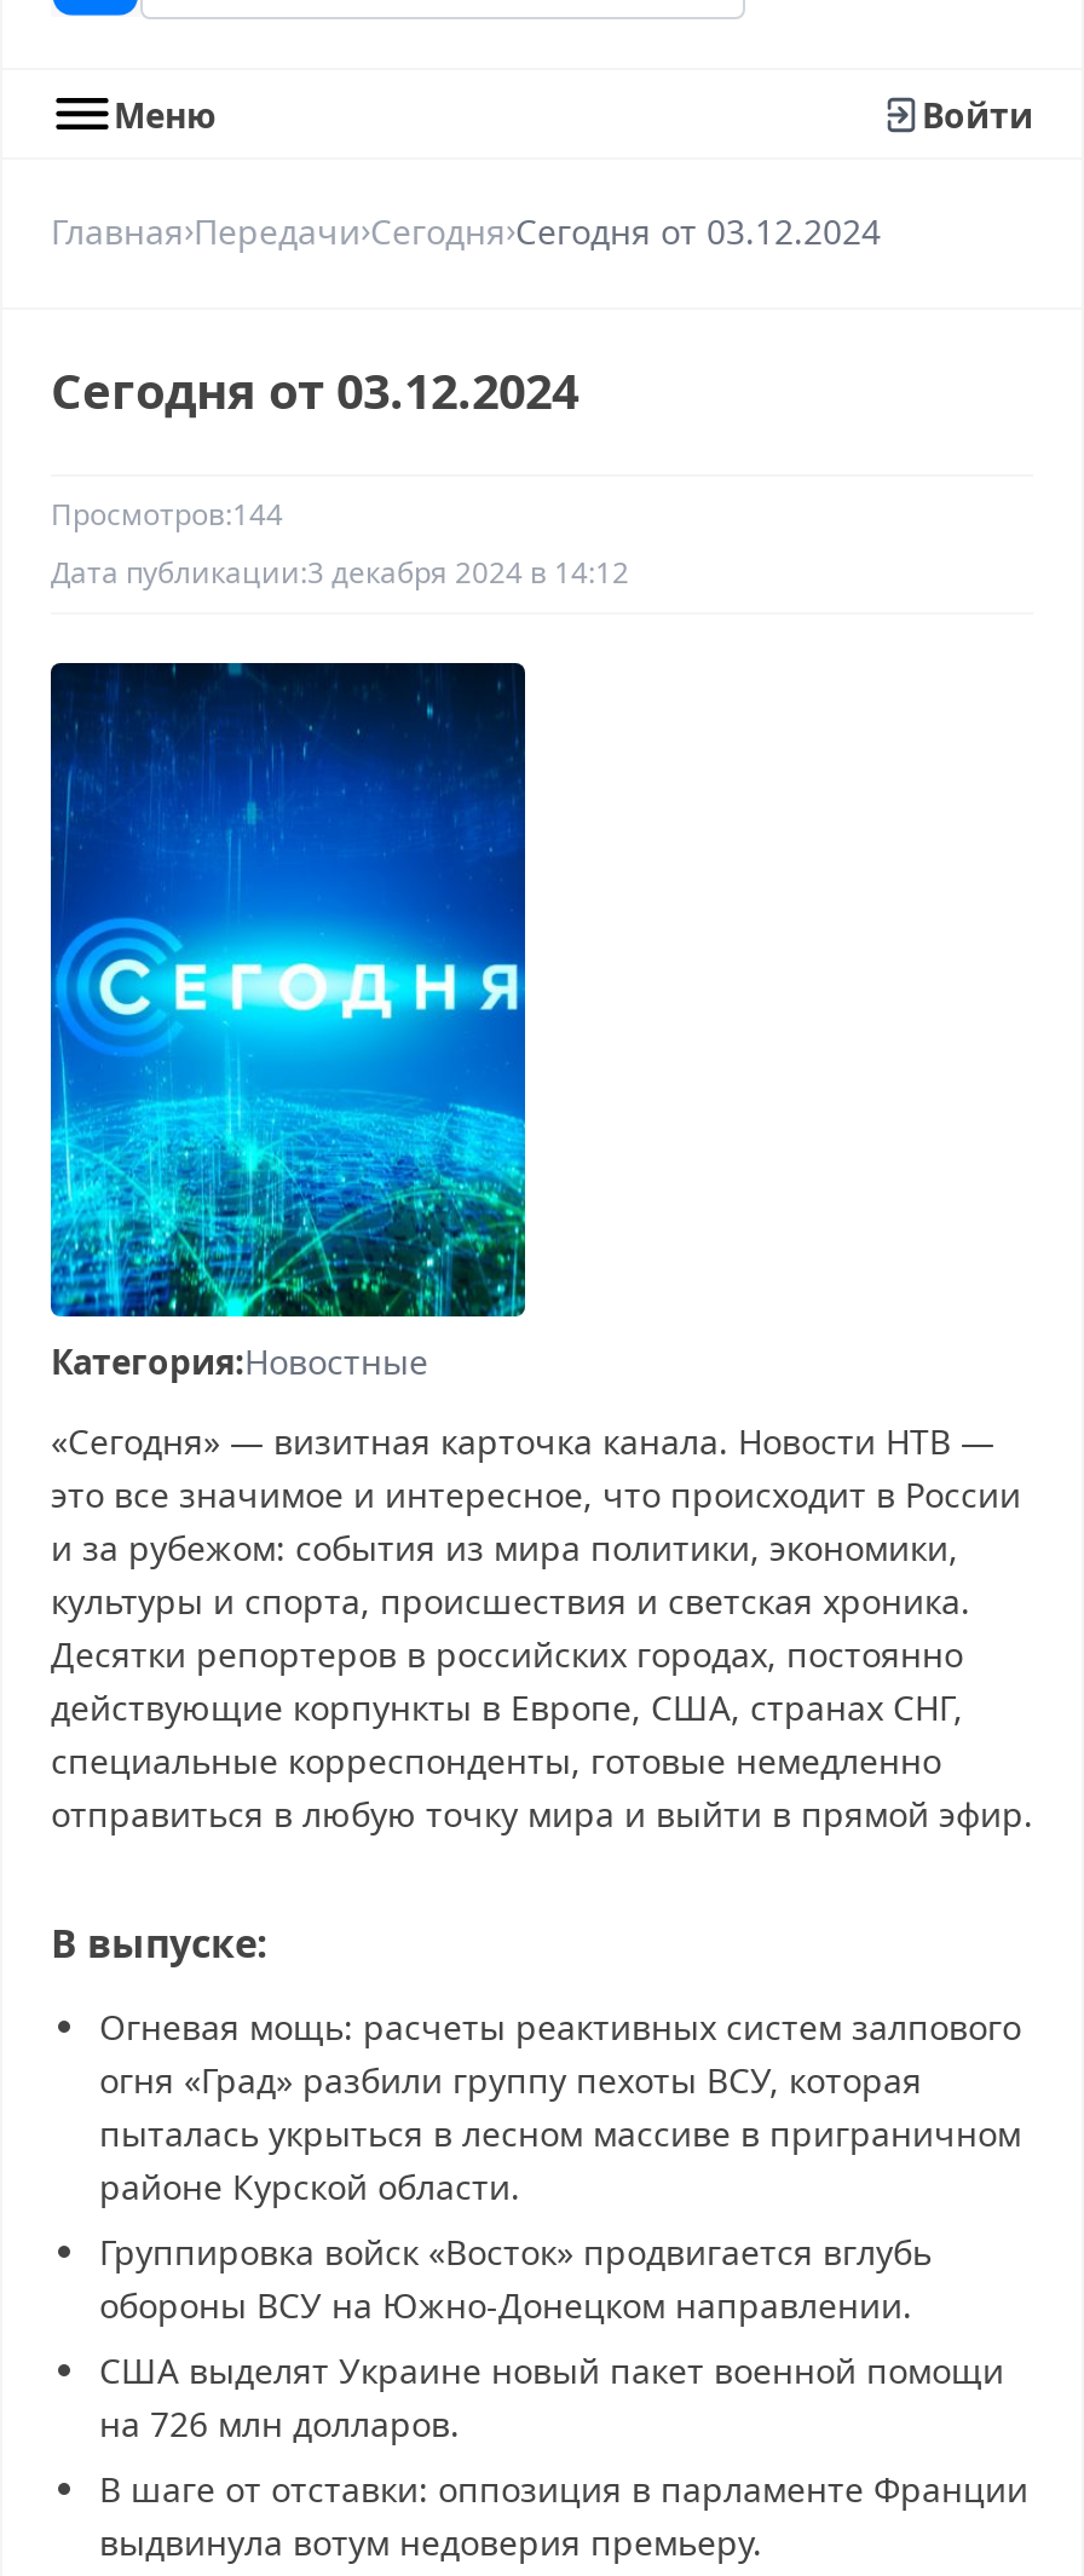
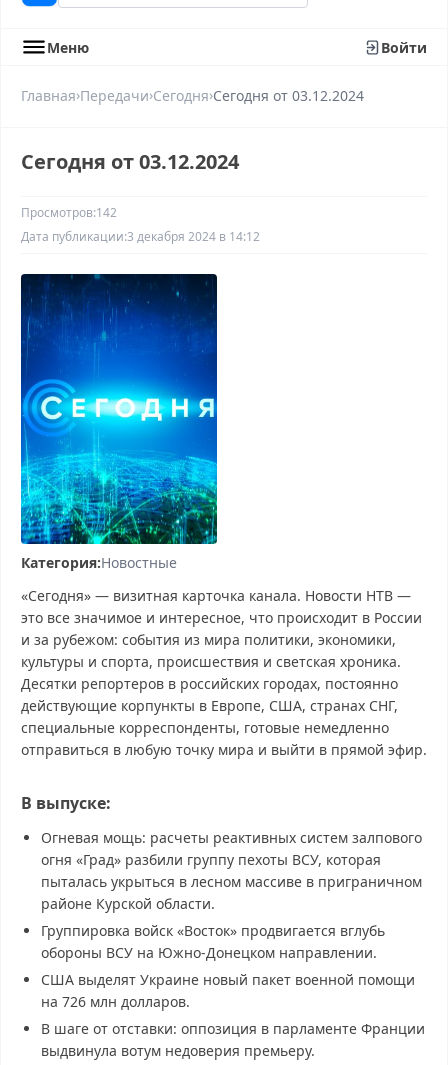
- Просмотров:144
+ Просмотров:142
